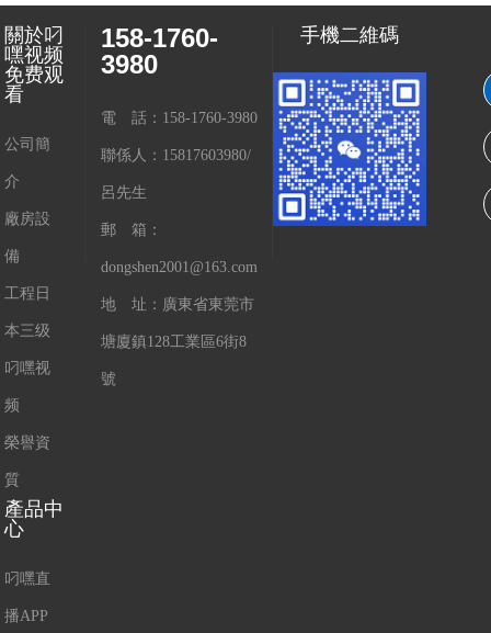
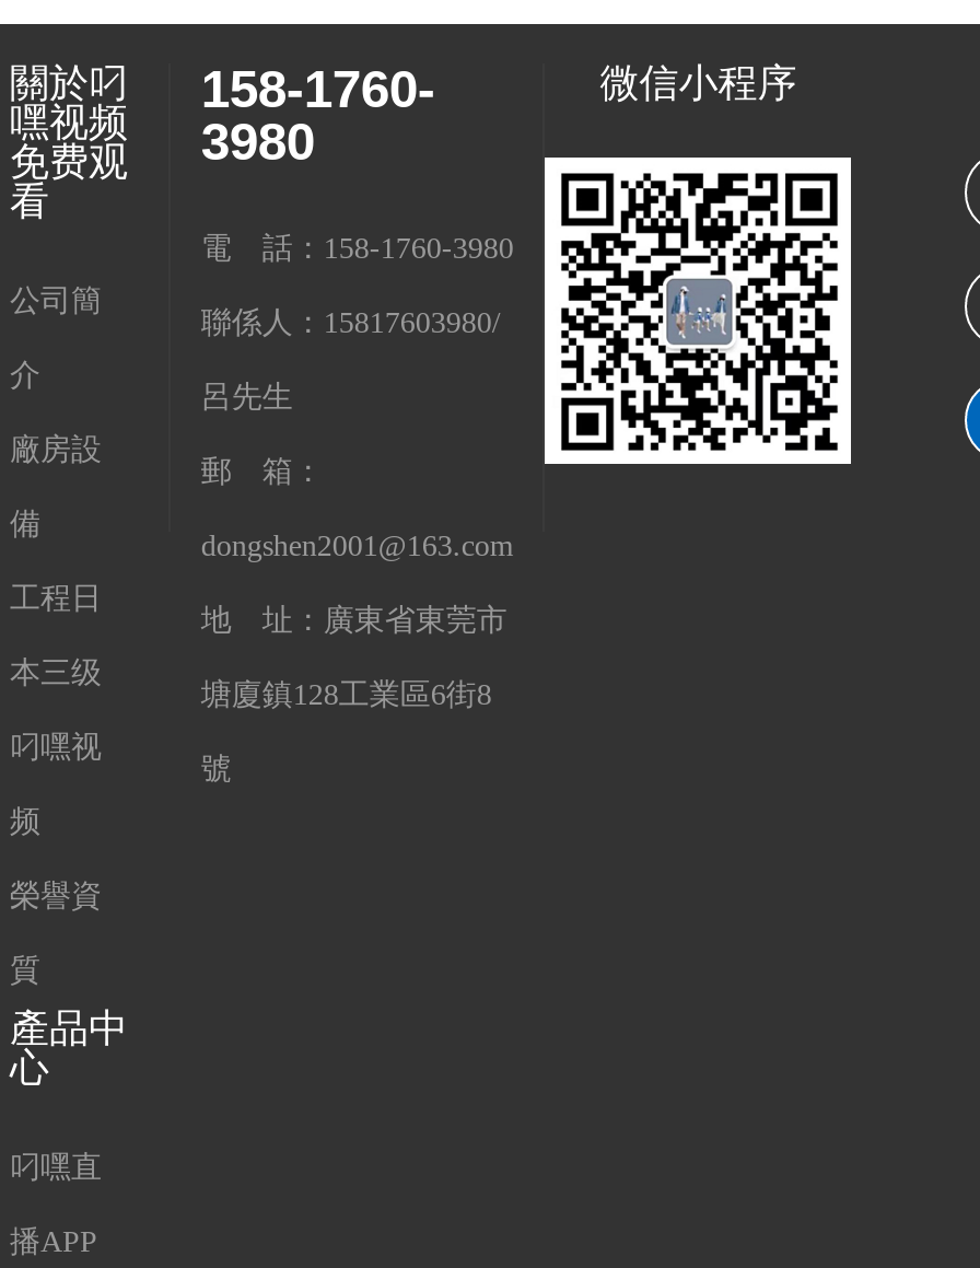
- 手機二維碼
+ 微信小程序

- [image]
+ [image]
